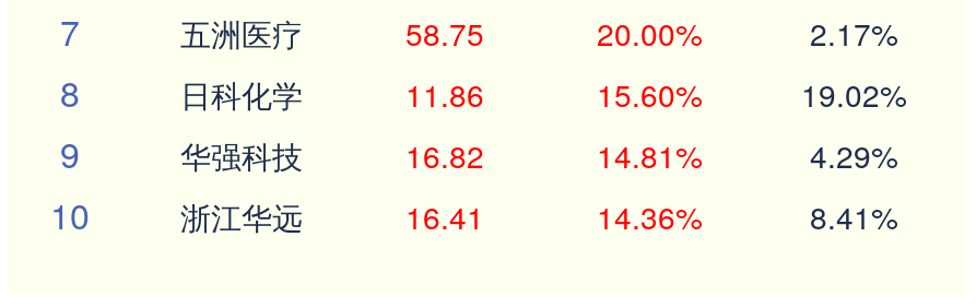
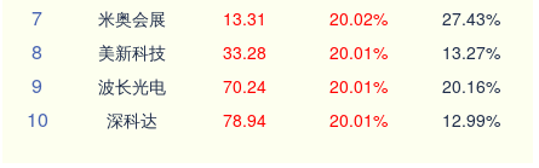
- 五洲医疗
- 58.75
- 20.00%
- 2.17%
+ 米奥会展
+ 13.31
+ 20.02%
+ 27.43%

- 日科化学
- 11.86
- 15.60%
- 19.02%
+ 美新科技
+ 33.28
+ 20.01%
+ 13.27%

- 华强科技
- 16.82
- 14.81%
- 4.29%
+ 波长光电
+ 70.24
+ 20.01%
+ 20.16%

- 浙江华远
- 16.41
- 14.36%
- 8.41%
+ 深科达
+ 78.94
+ 20.01%
+ 12.99%
